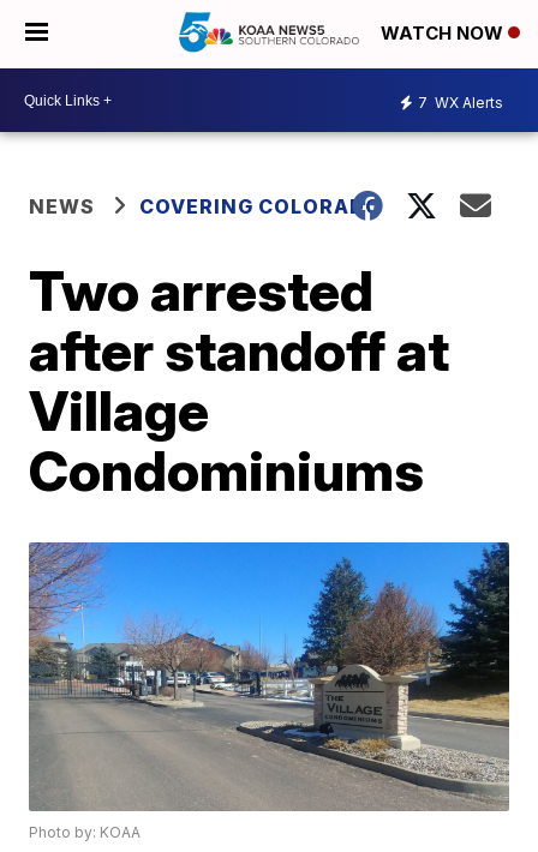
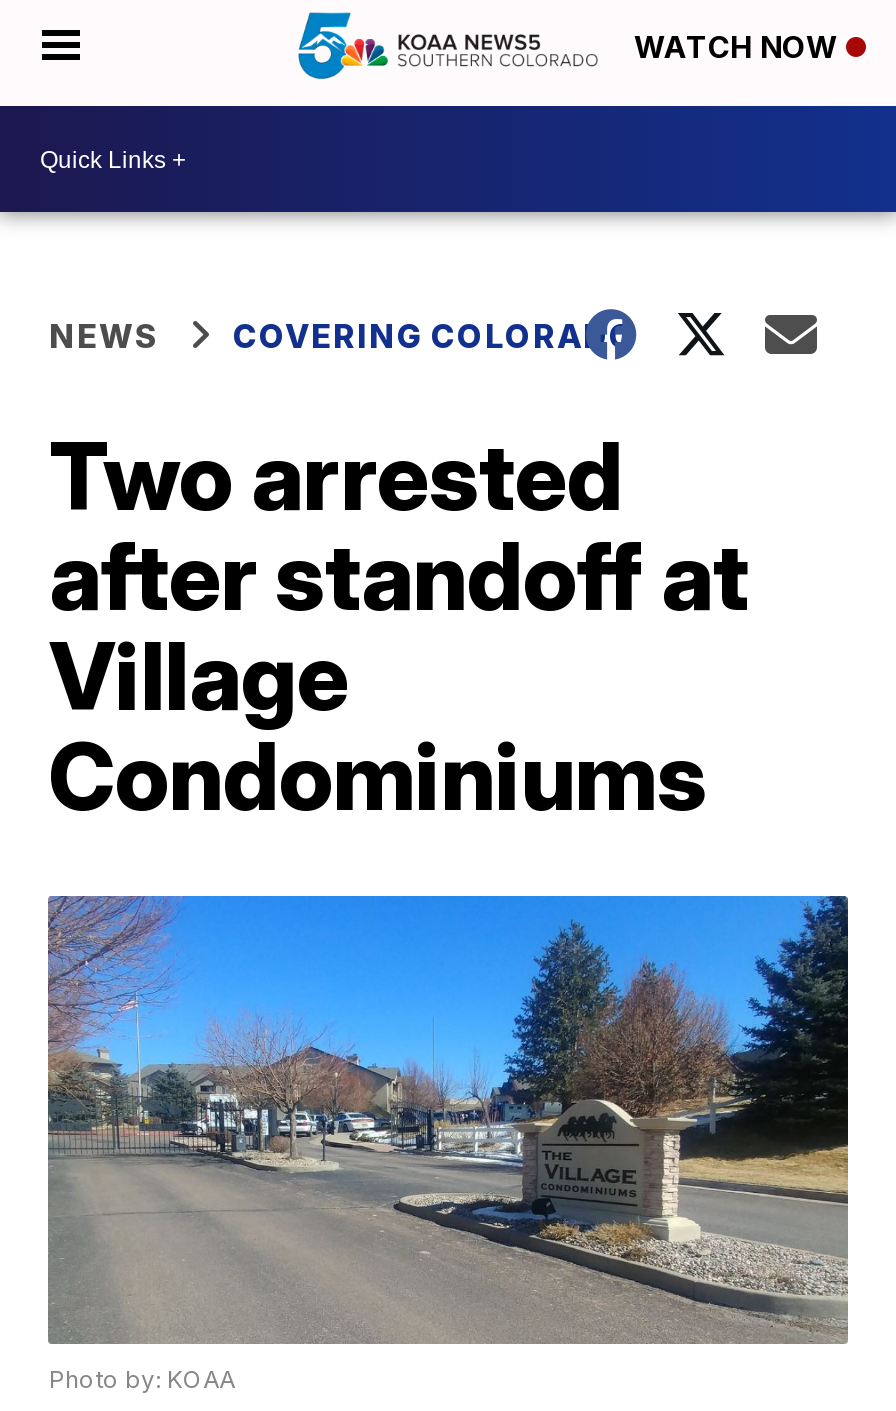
- 7 WX Alerts
